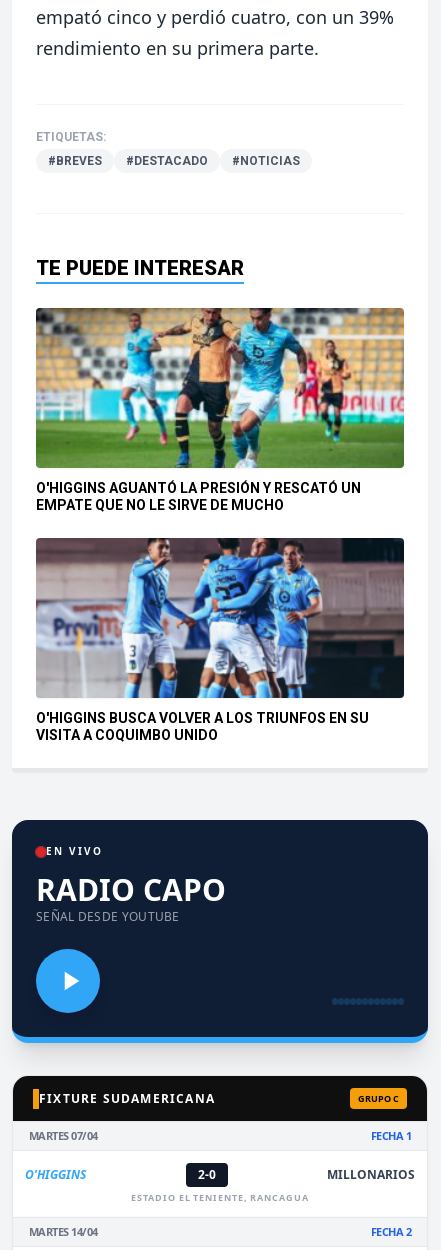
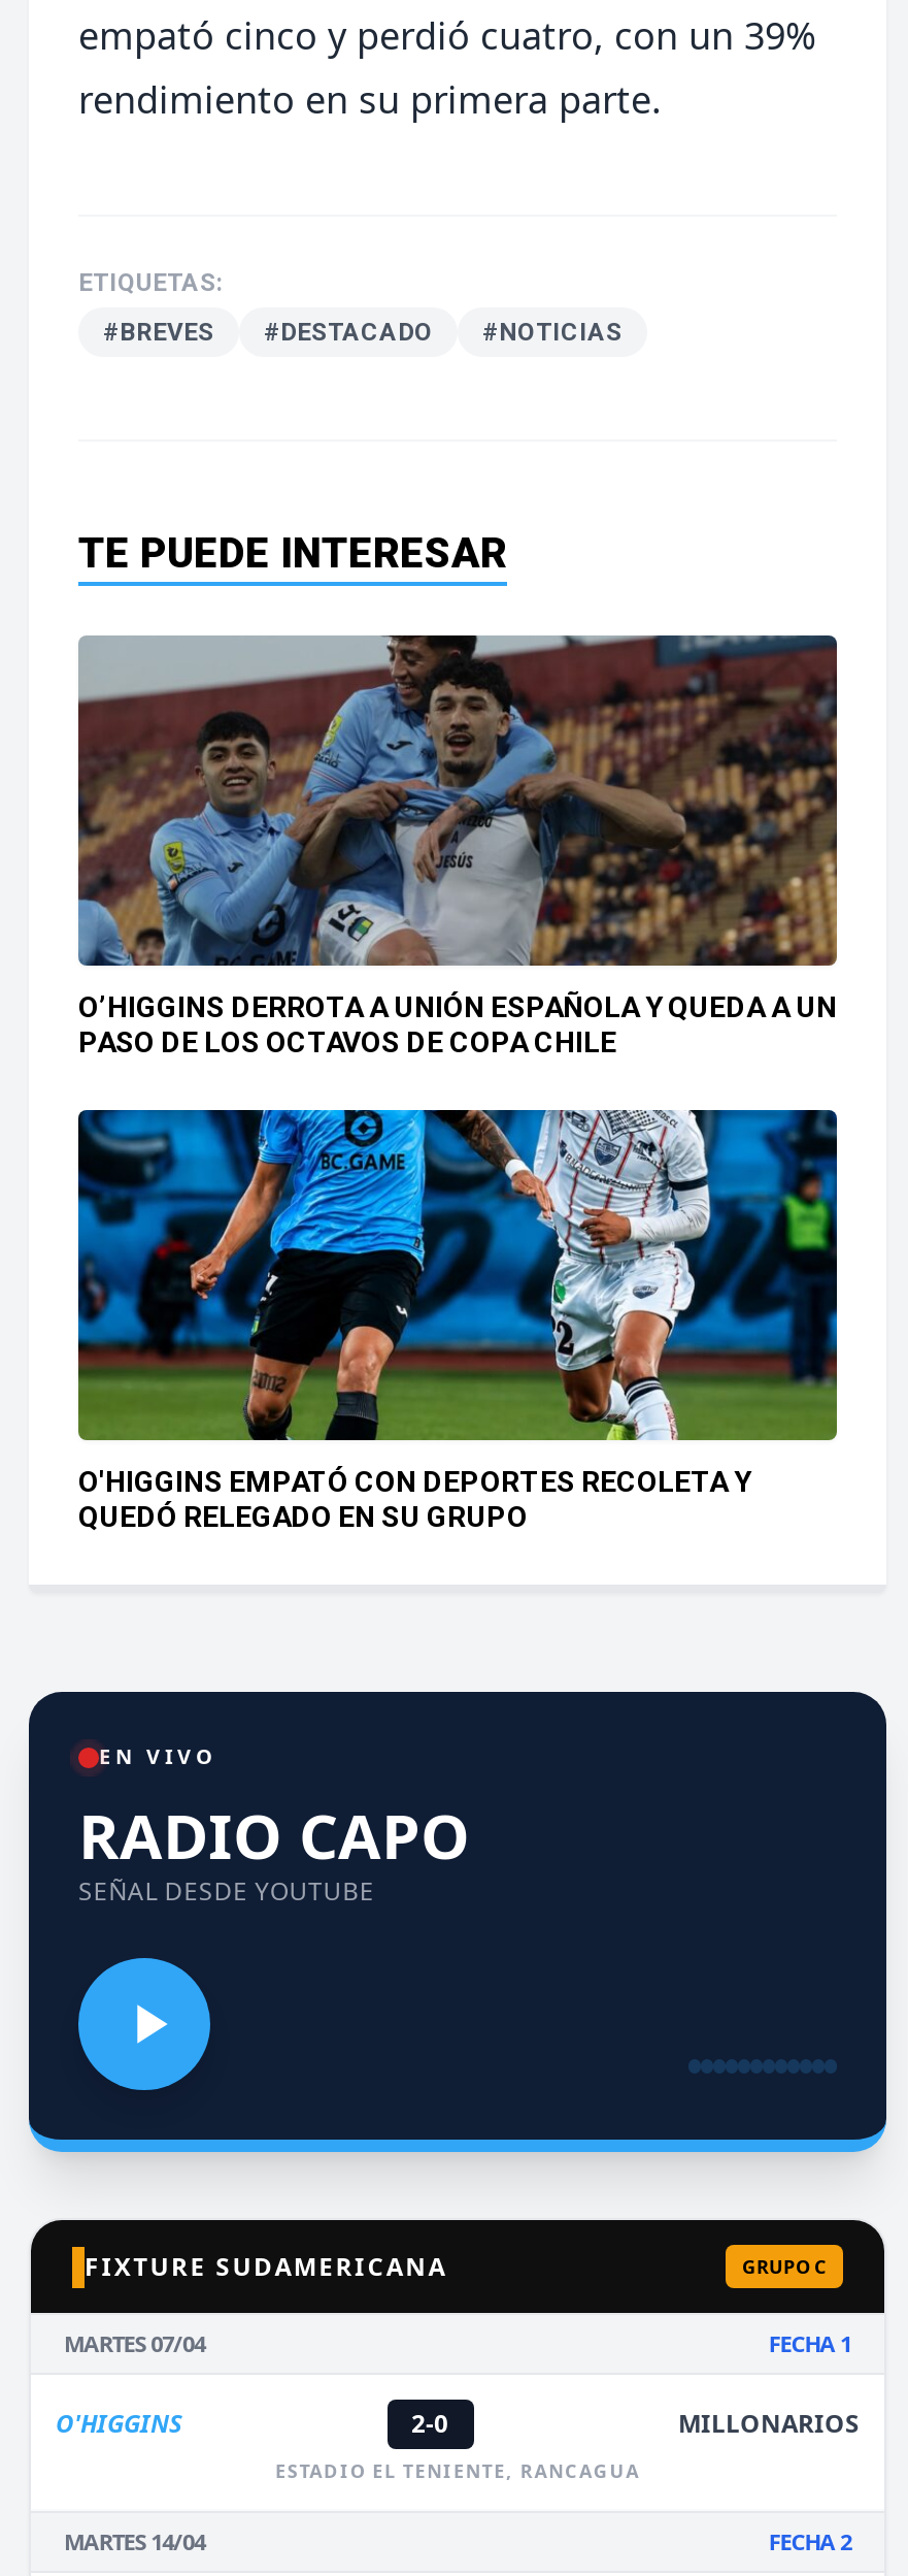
- [image]
- O'HIGGINS AGUANTÓ LA PRESIÓN Y RESCATÓ UN
- EMPATE QUE NO LE SIRVE DE MUCHO
+ [image]
+ O’HIGGINS DERROTA A UNIÓN ESPAÑOLA Y QUEDA A UN
+ PASO DE LOS OCTAVOS DE COPA CHILE

- [image]
- O'HIGGINS BUSCA VOLVER A LOS TRIUNFOS EN SU
- VISITA A COQUIMBO UNIDO
+ [image]
+ O'HIGGINS EMPATÓ CON DEPORTES RECOLETA Y
+ QUEDÓ RELEGADO EN SU GRUPO
